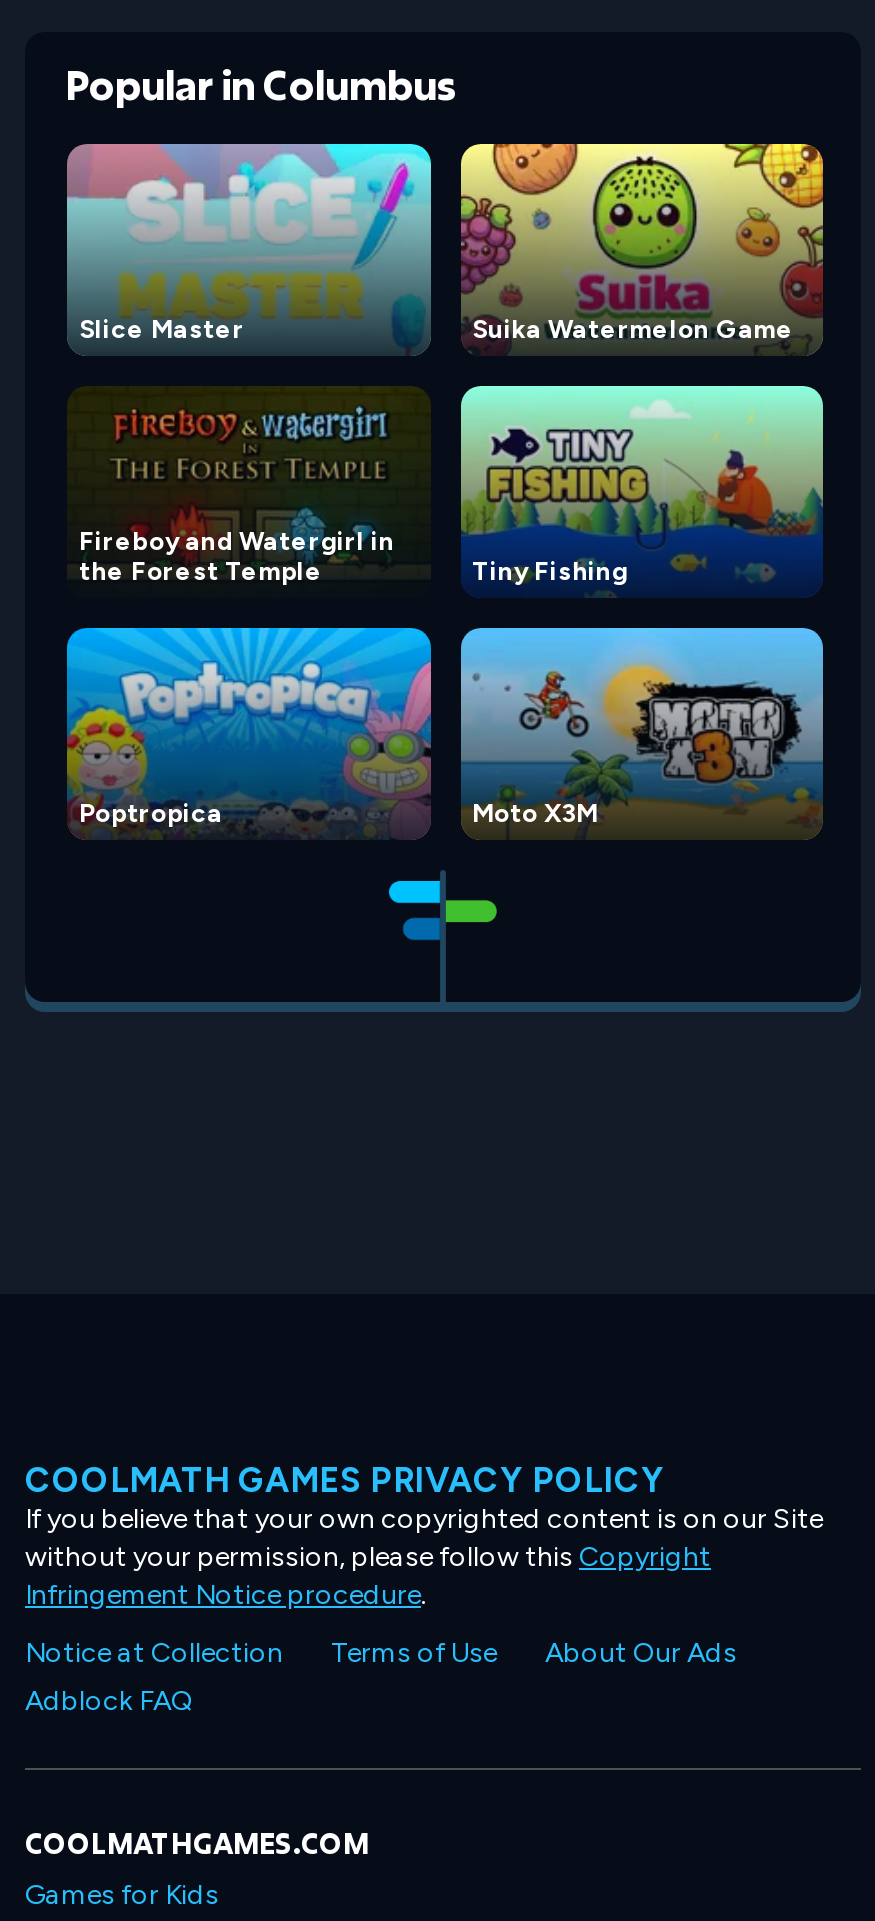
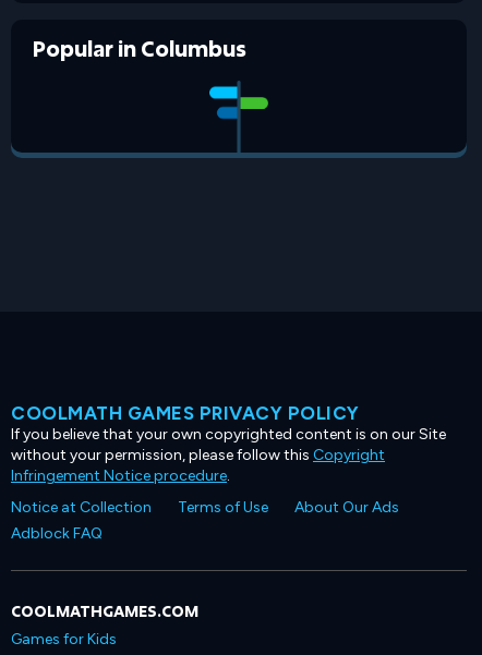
- [image]
- Slice Master
- Suika Watermelon Game

- [image]

- [image]

- [image]
- Fireboy and Watergirl in
- the Forest Temple
- Tiny Fishing

- [image]
- Poptropica
- Moto X3M

- [image]
